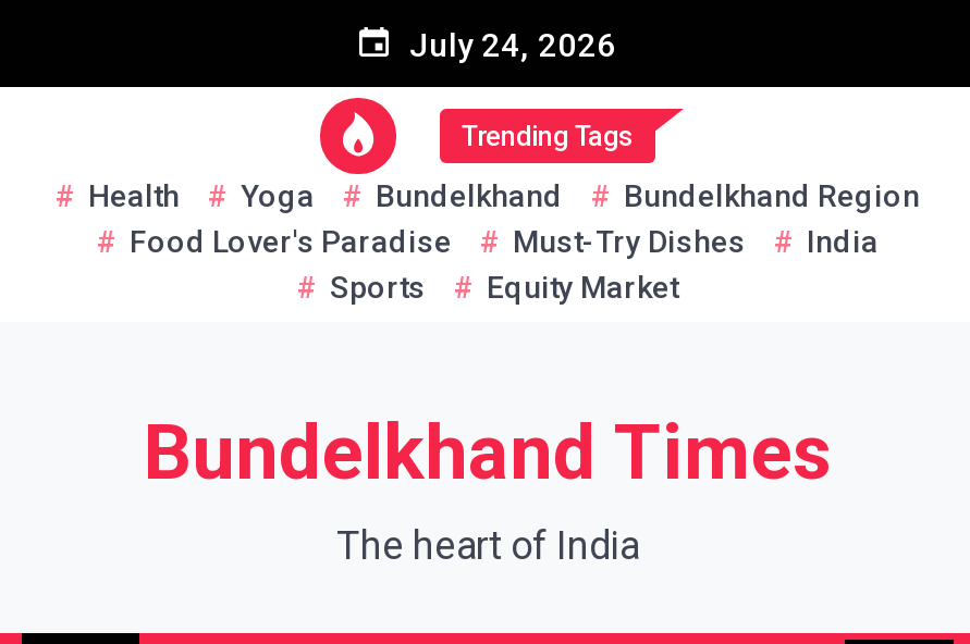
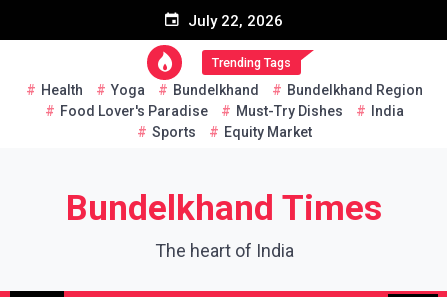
- July 24, 2026
+ July 22, 2026
